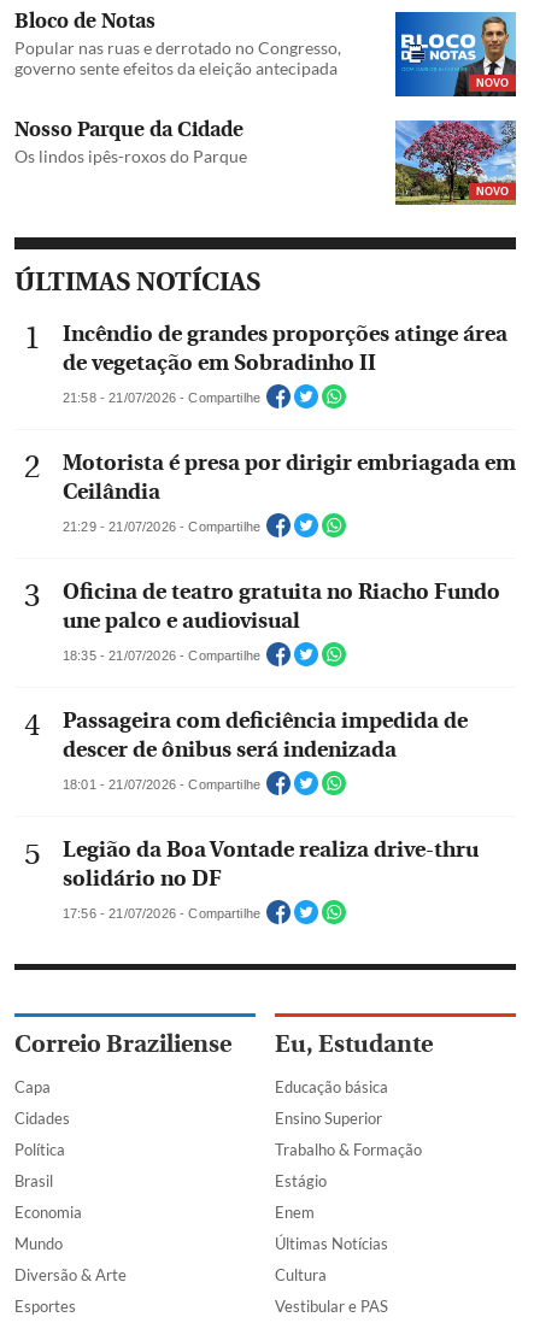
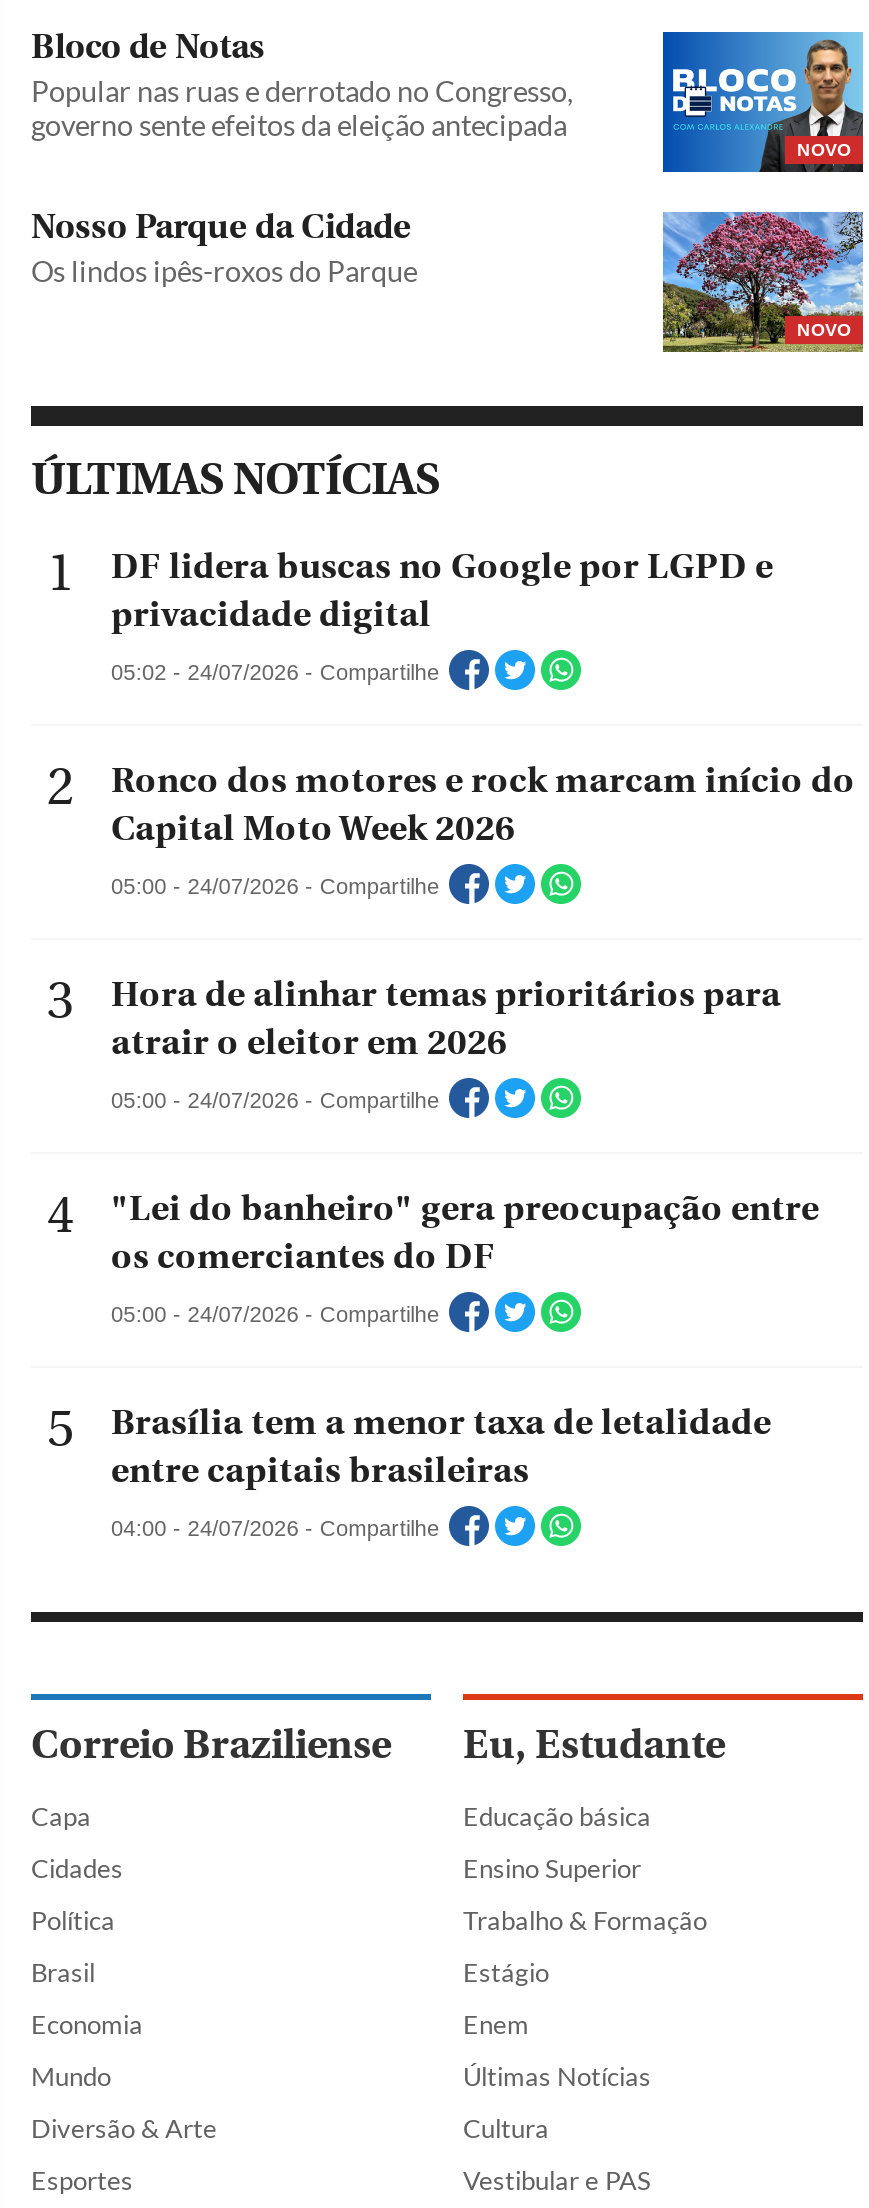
- Incêndio de grandes proporções atinge área
- de vegetação em Sobradinho II
+ DF lidera buscas no Google por LGPD e
+ privacidade digital

- 21:58 - 21/07/2026 - Compartilhe
+ 05:02 - 24/07/2026 - Compartilhe

- Motorista é presa por dirigir embriagada em
- Ceilândia
+ Ronco dos motores e rock marcam início do
+ Capital Moto Week 2026

- 21:29 - 21/07/2026 - Compartilhe
+ 05:00 - 24/07/2026 - Compartilhe

- Oficina de teatro gratuita no Riacho Fundo
- une palco e audiovisual
+ Hora de alinhar temas prioritários para
+ atrair o eleitor em 2026

- 18:35 - 21/07/2026 - Compartilhe
+ 05:00 - 24/07/2026 - Compartilhe

- Passageira com deficiência impedida de
- descer de ônibus será indenizada
+ "Lei do banheiro" gera preocupação entre
+ os comerciantes do DF

- 18:01 - 21/07/2026 - Compartilhe
+ 05:00 - 24/07/2026 - Compartilhe

- Legião da Boa Vontade realiza drive-thru
- solidário no DF
+ Brasília tem a menor taxa de letalidade
+ entre capitais brasileiras

- 17:56 - 21/07/2026 - Compartilhe
+ 04:00 - 24/07/2026 - Compartilhe
